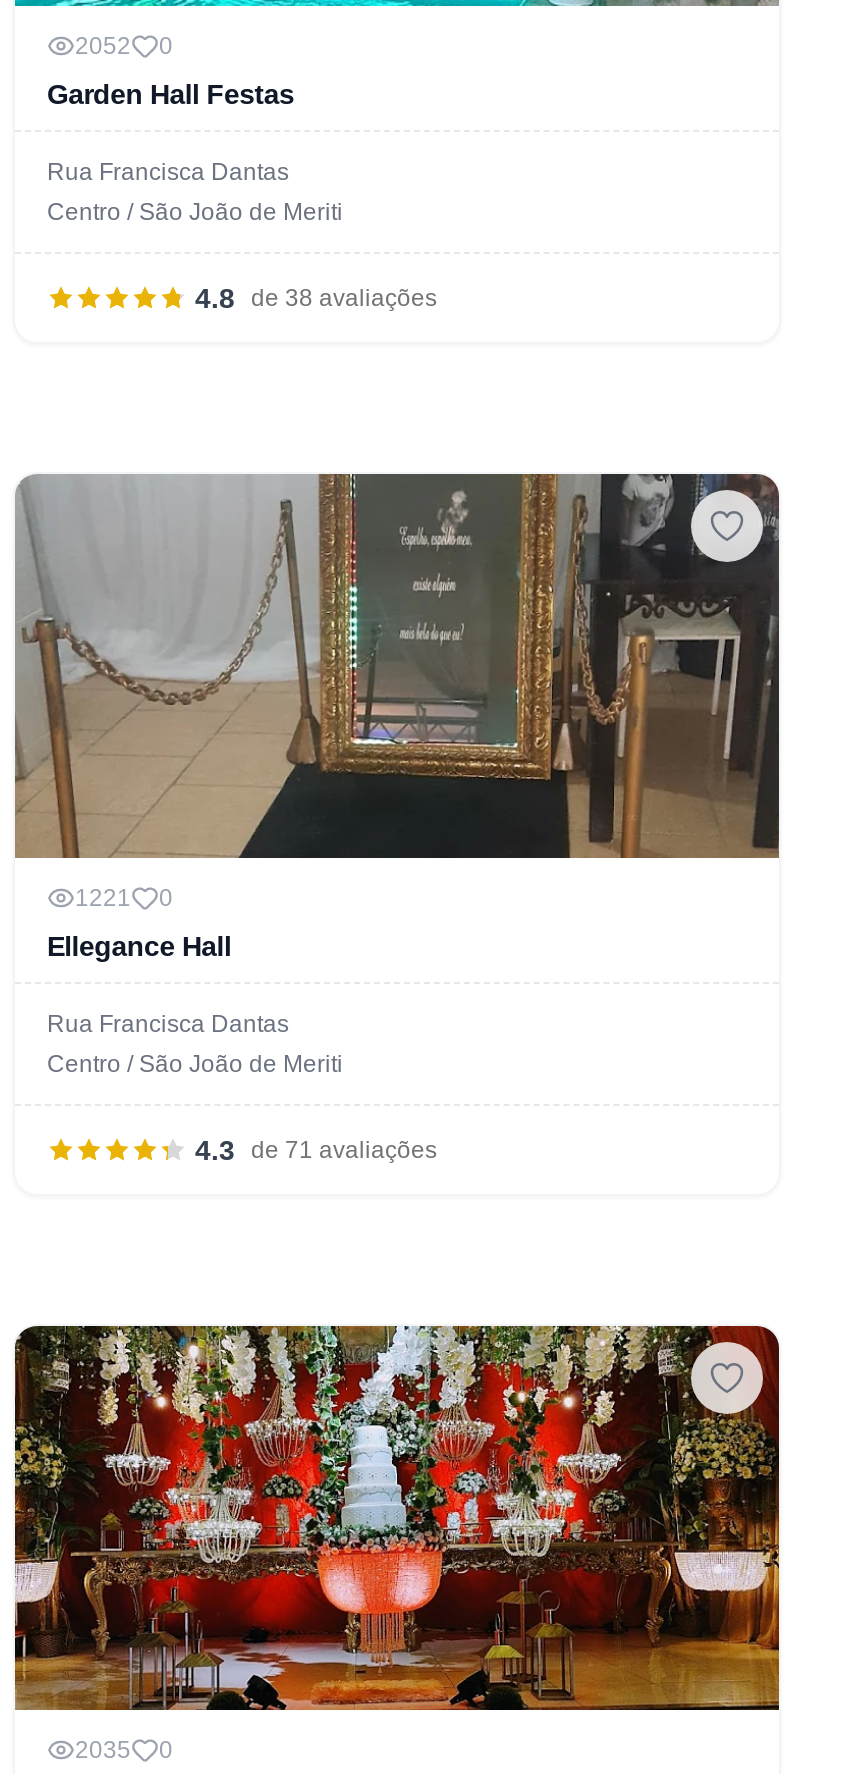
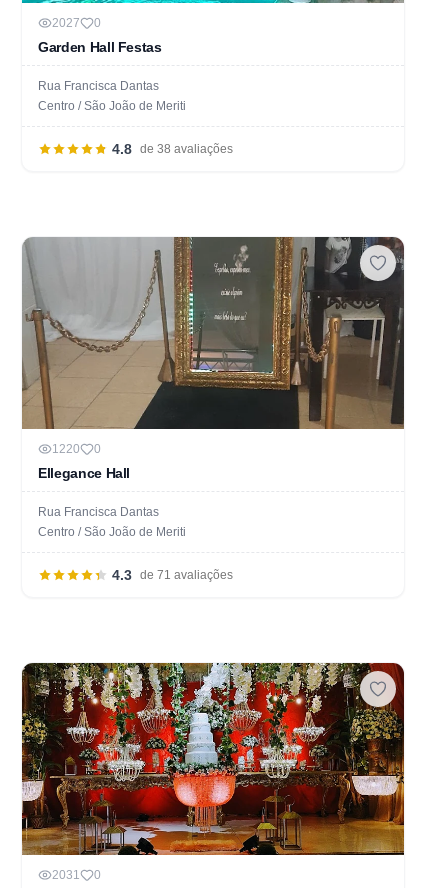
- 2052 0
+ 2027 0

- 1221 0
+ 1220 0

- 2035 0
+ 2031 0
